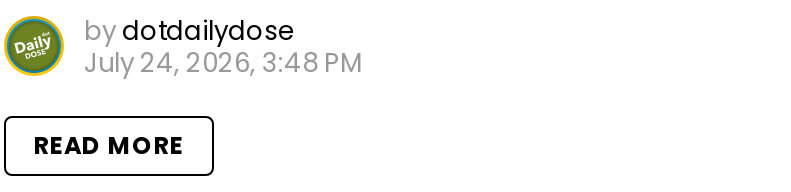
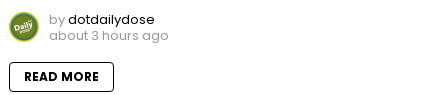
- July 24, 2026, 3:48 PM
+ about 3 hours ago
